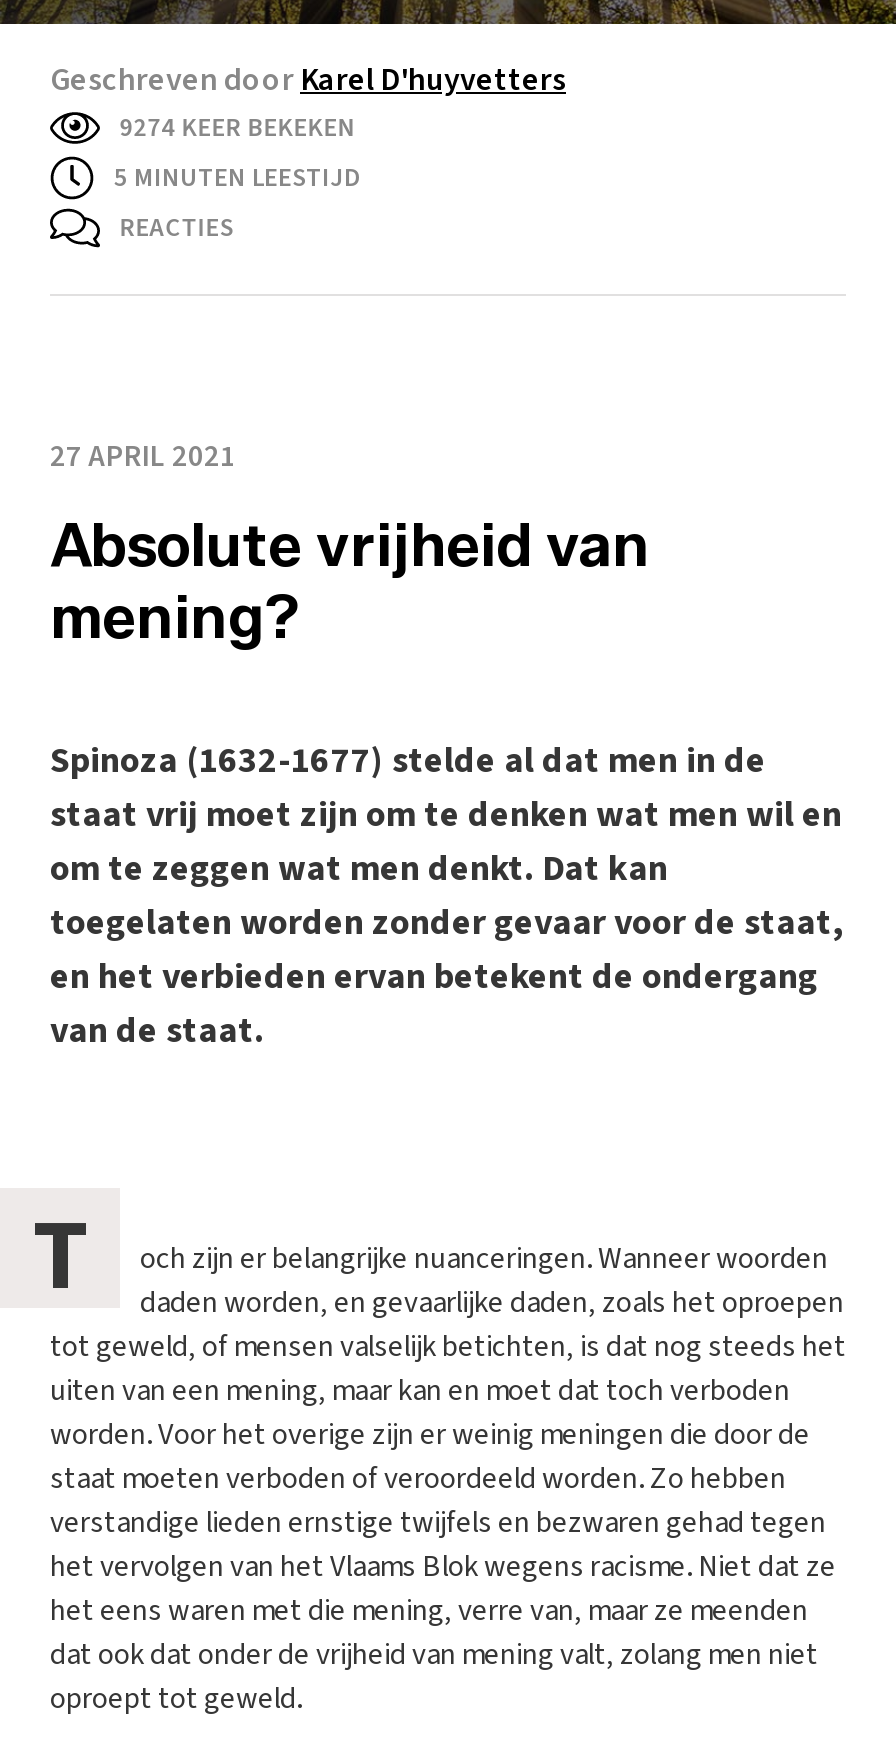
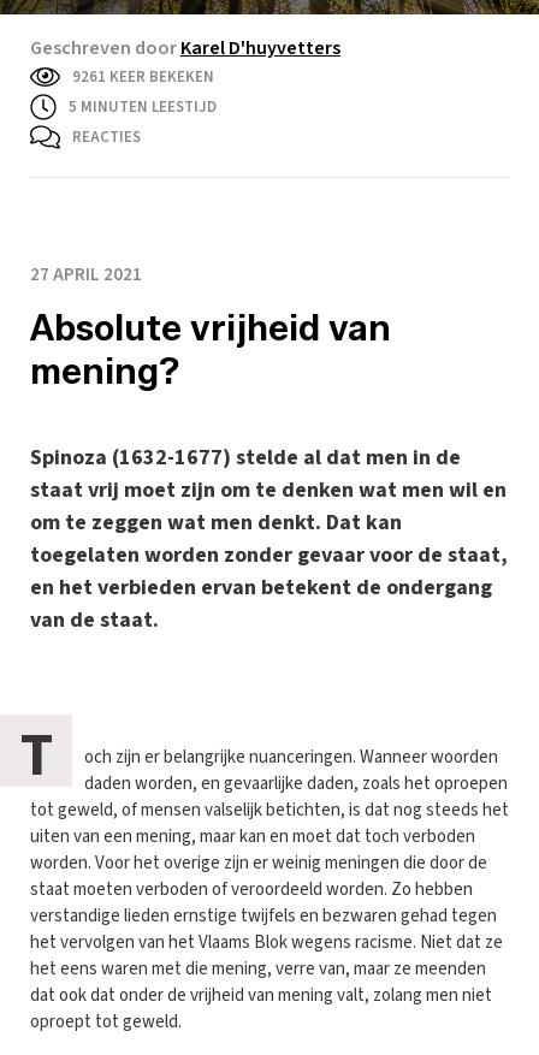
- 9274 KEER BEKEKEN
+ 9261 KEER BEKEKEN
